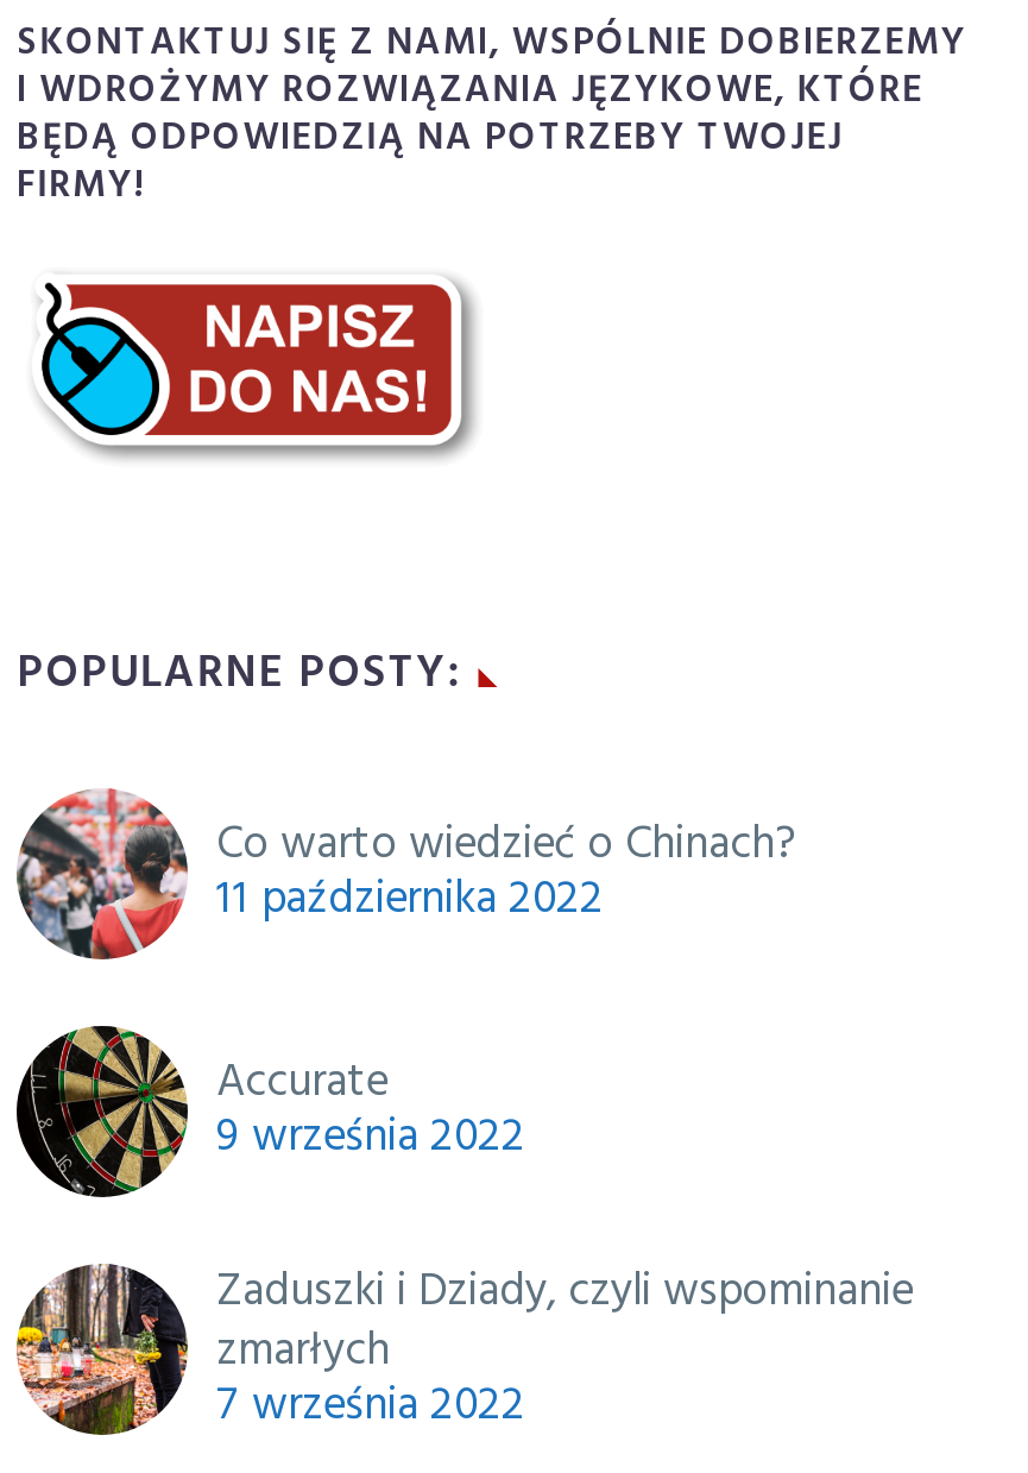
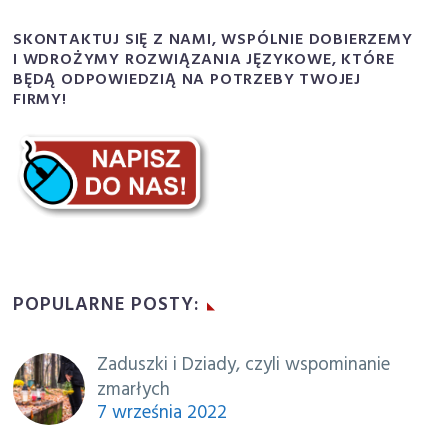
- [image]
- Co warto wiedzieć o Chinach?
- 11 października 2022
- Accurate
- 9 września 2022

- [image]
